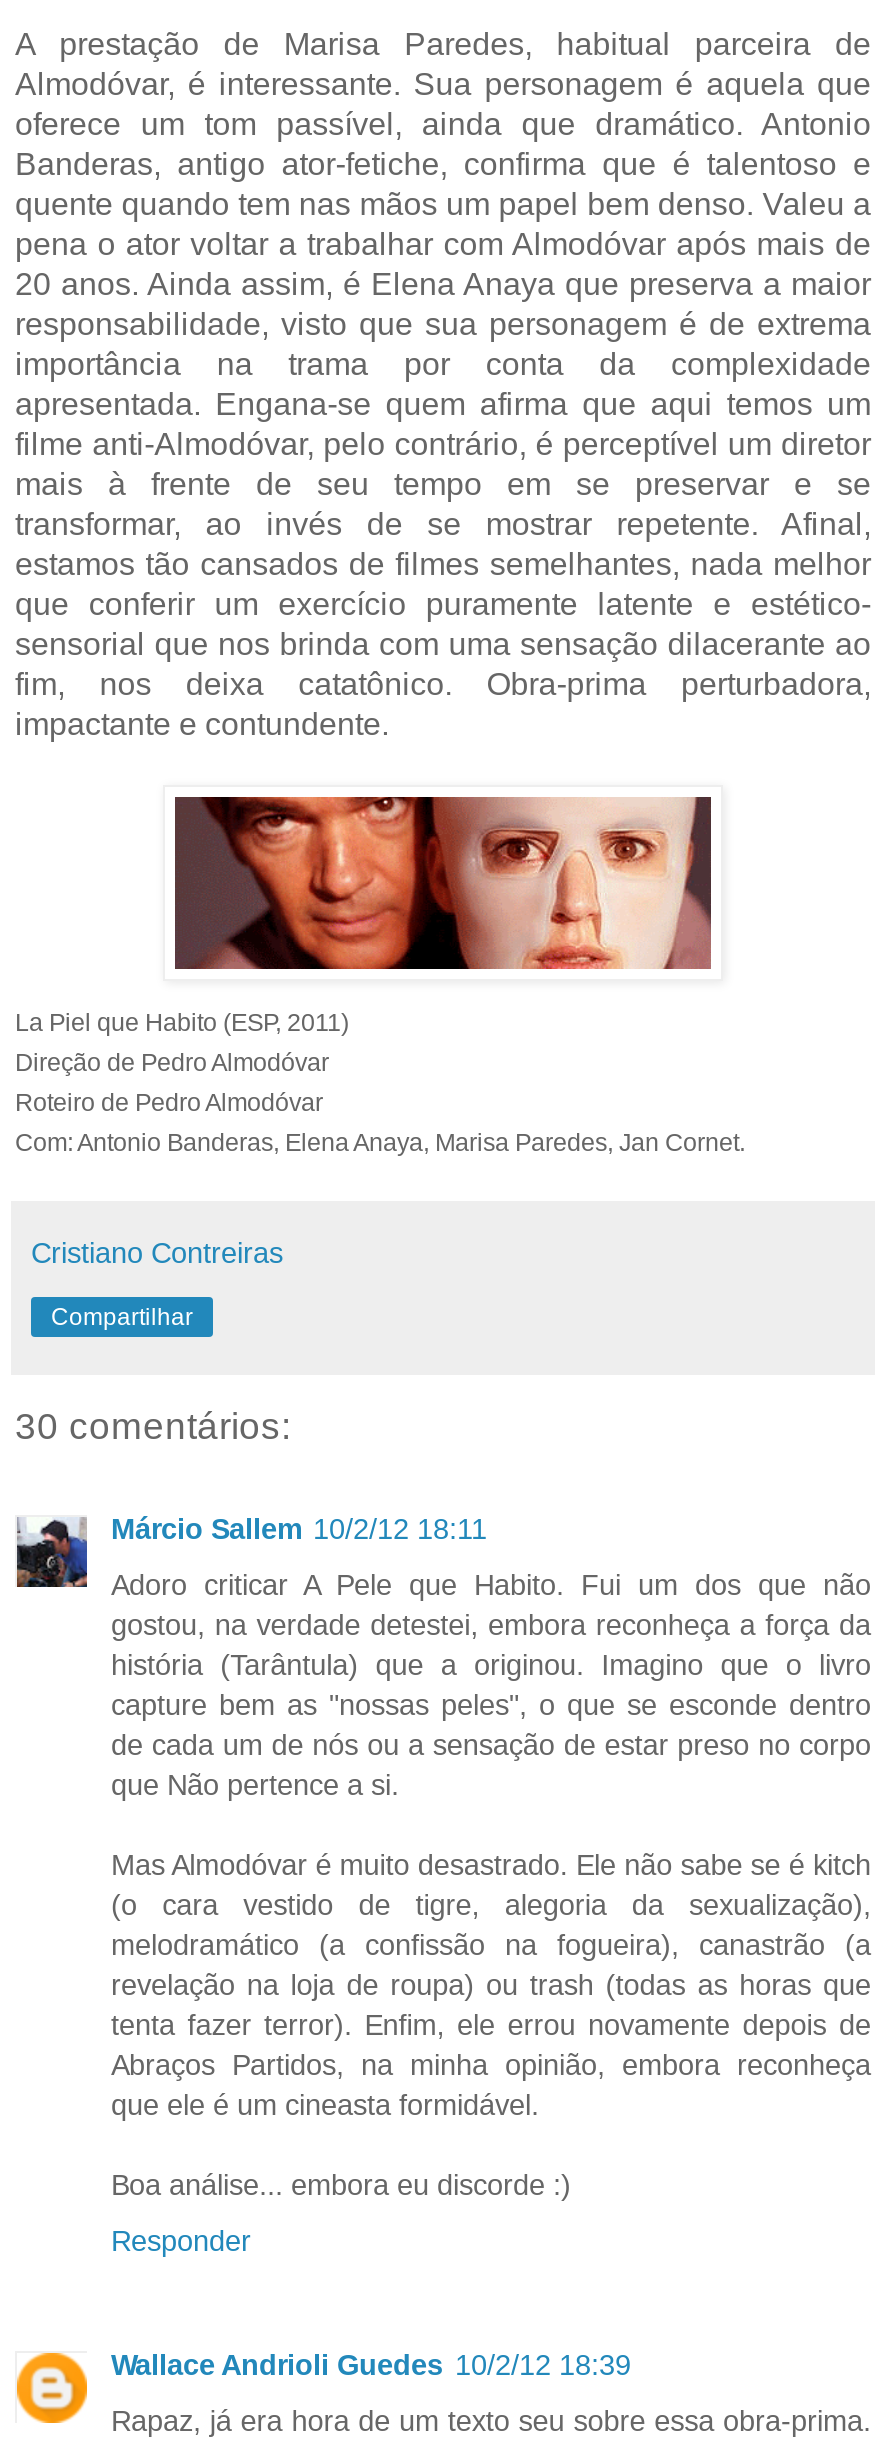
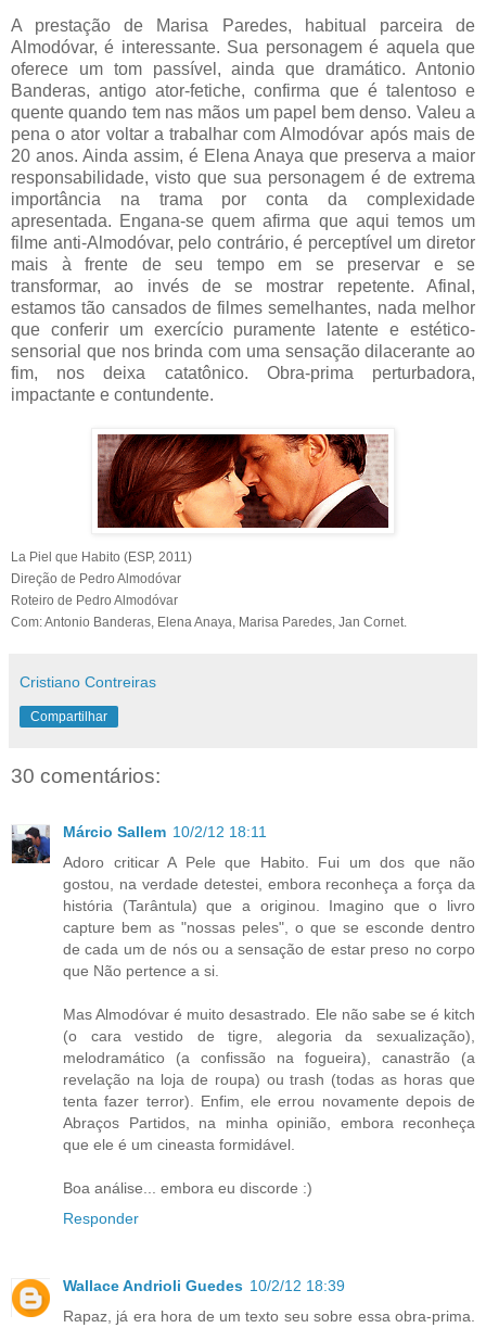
- [image]
+ [image]
